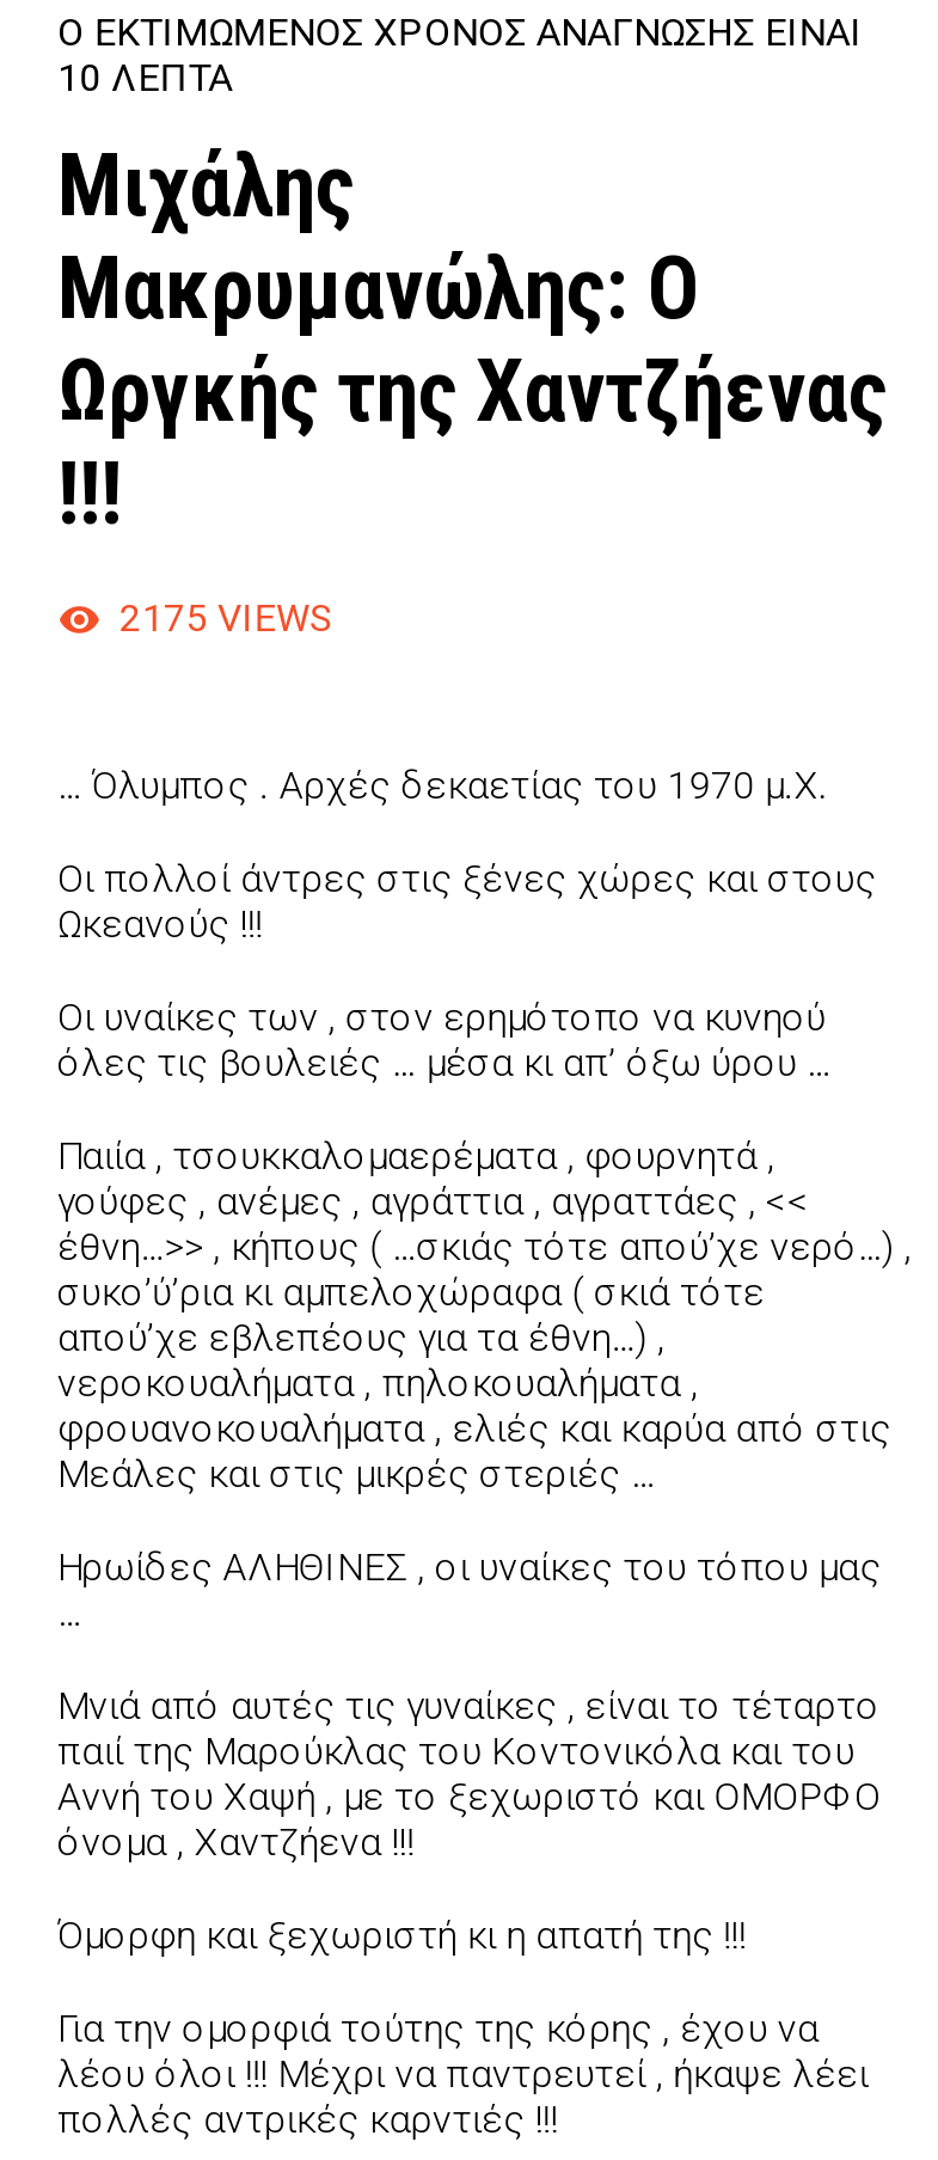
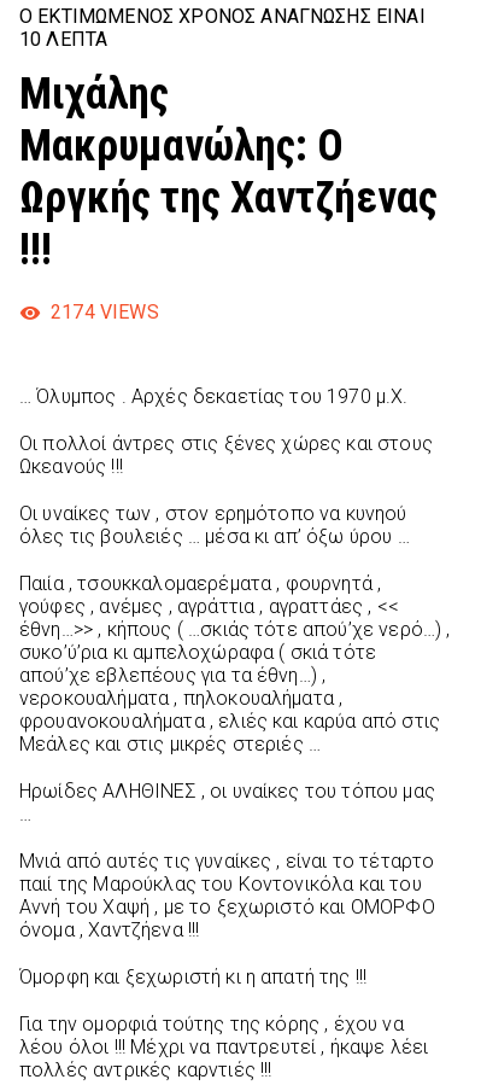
- 2175 VIEWS
+ 2174 VIEWS
